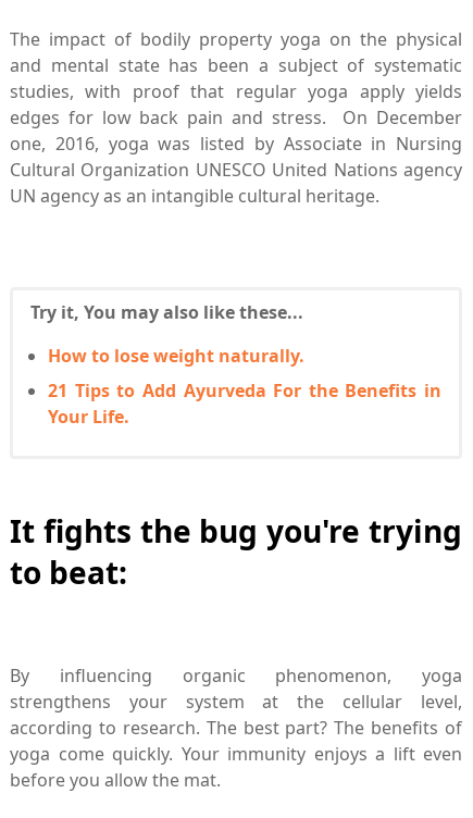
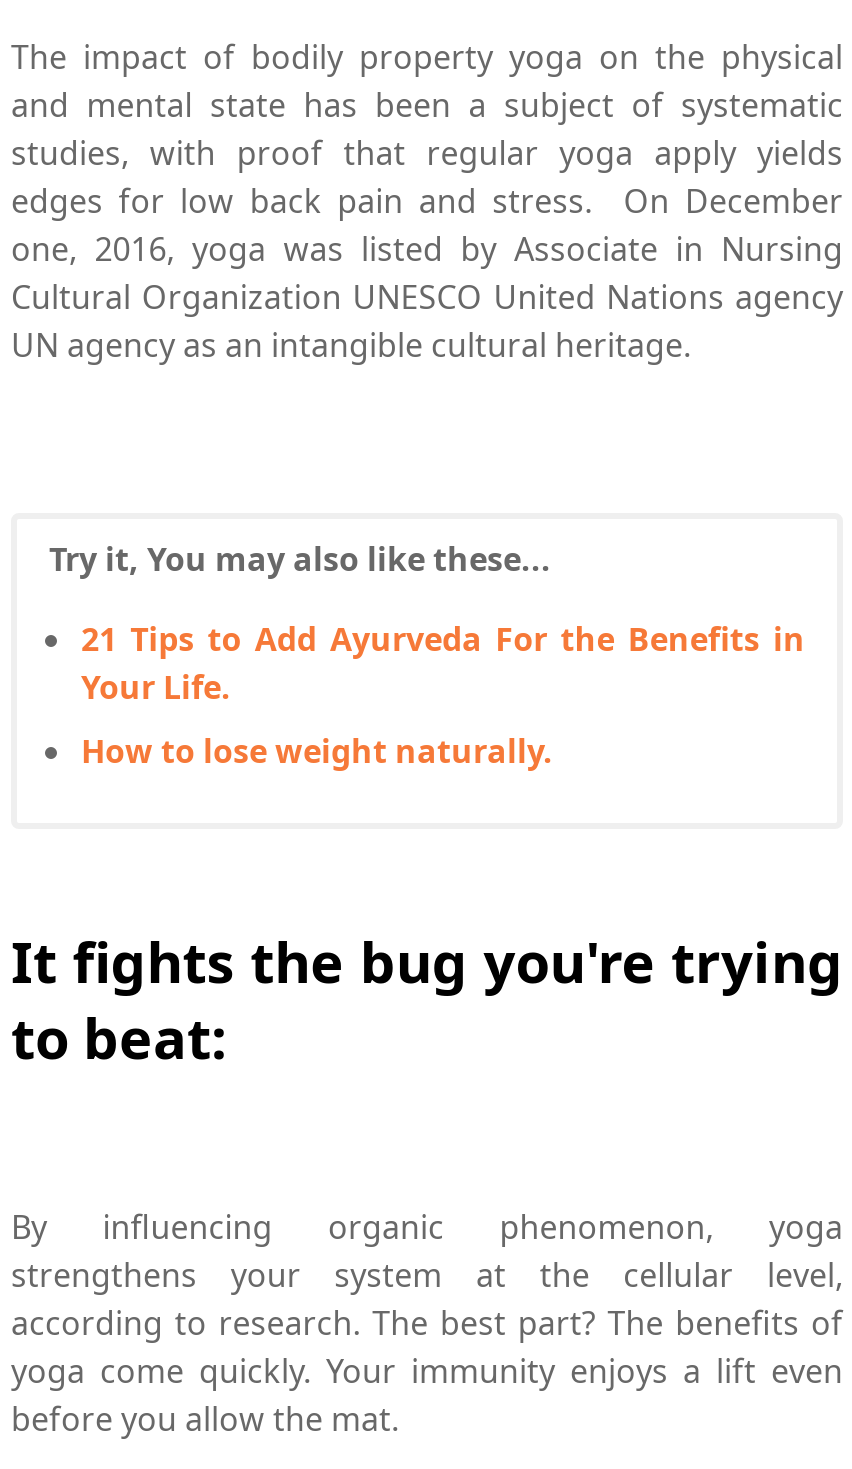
moved down: How to lose weight naturally.

moved up: 21 Tips to Add Ayurveda For the Benefits in | Your Life.
